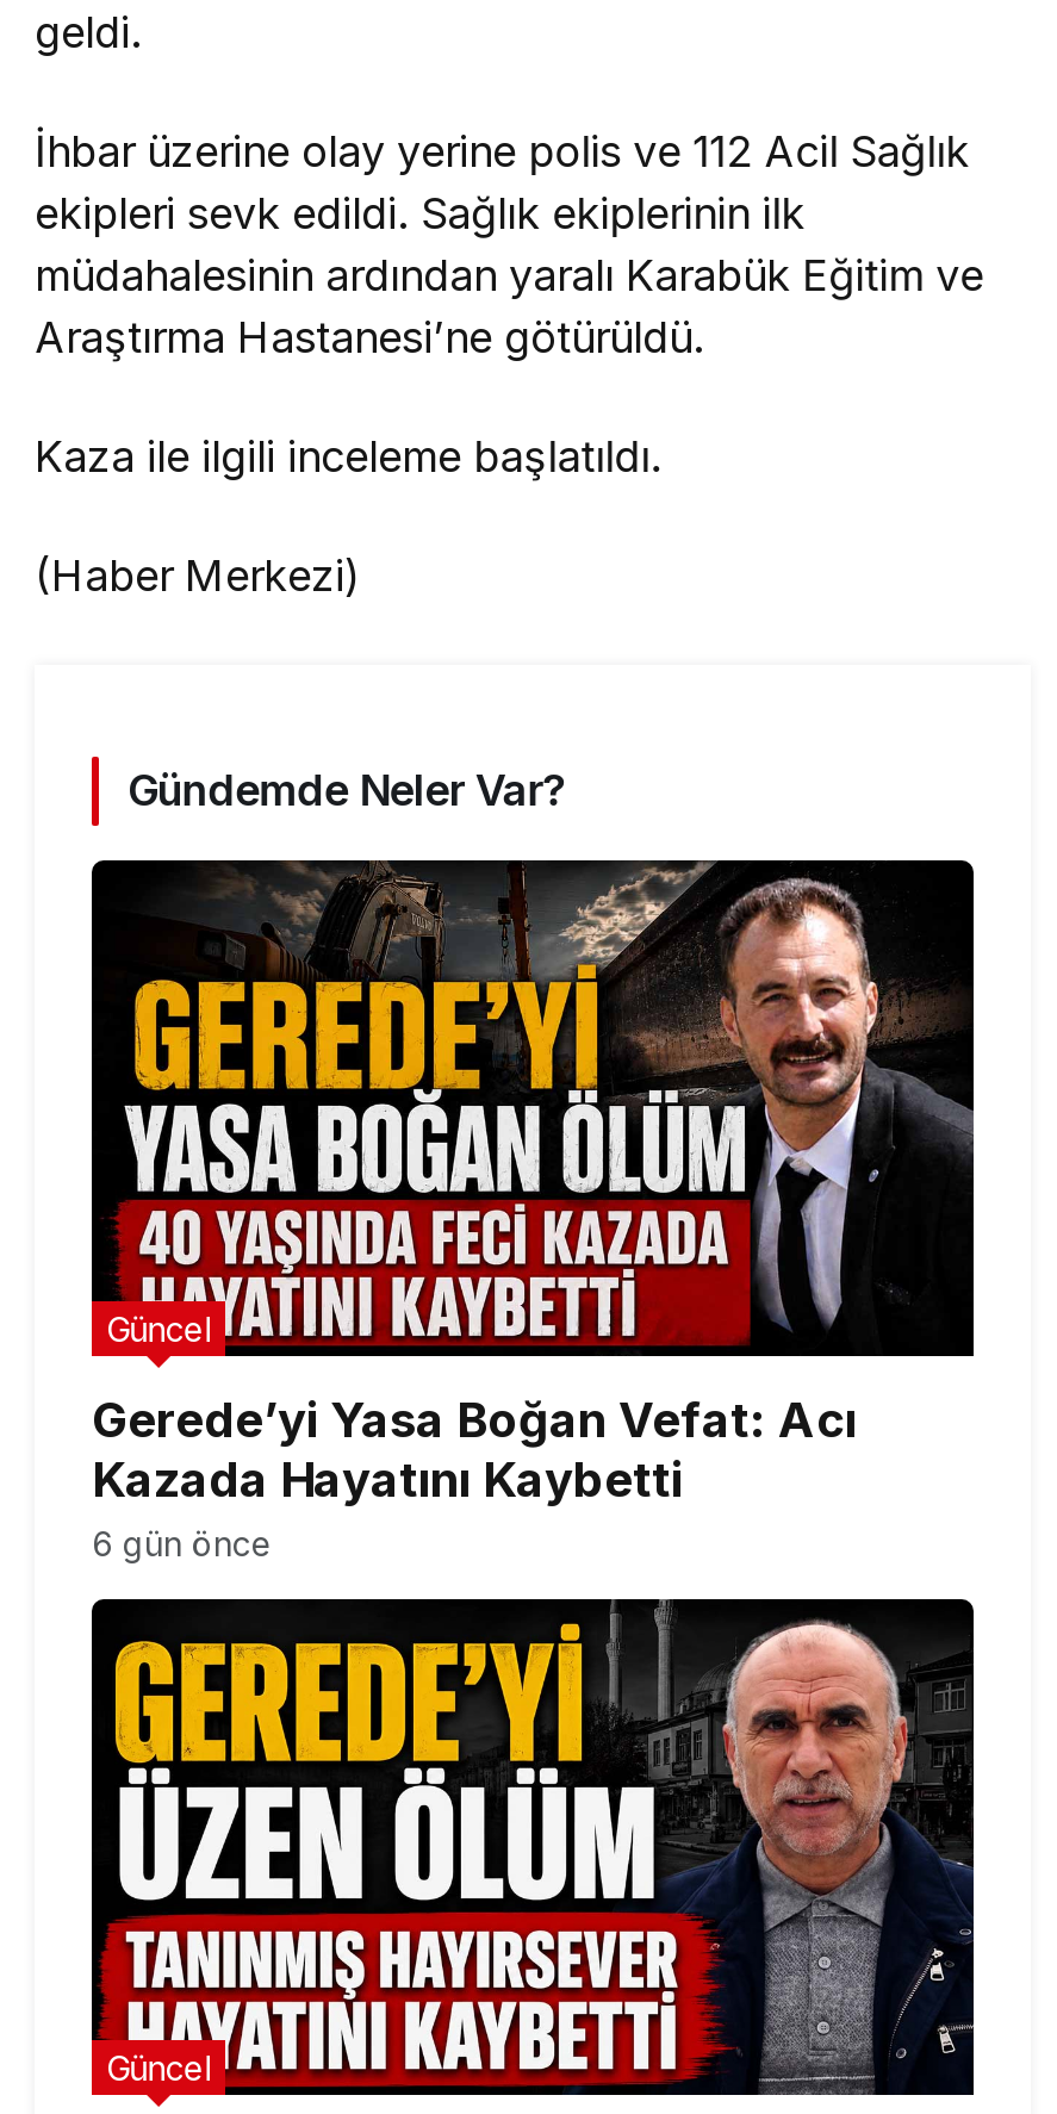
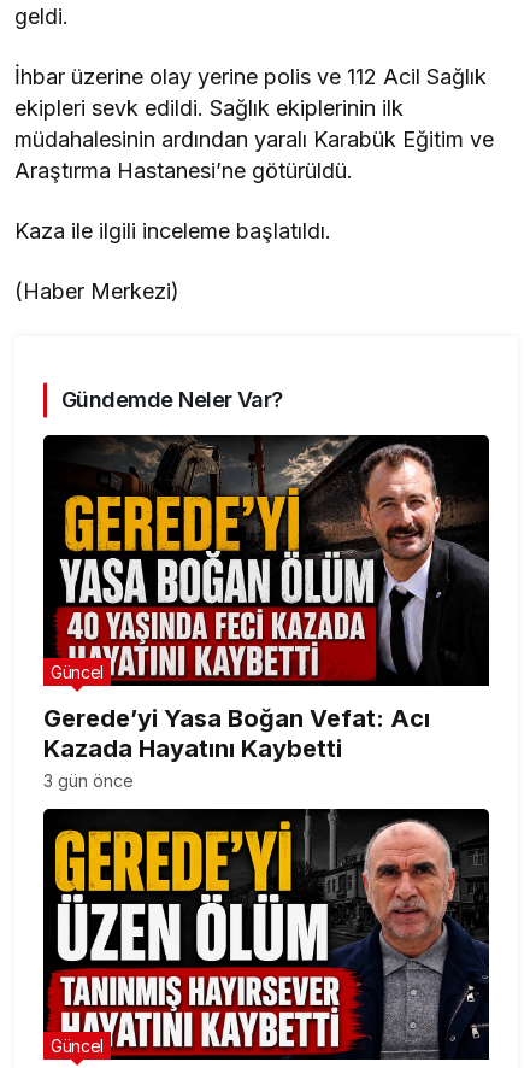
- 6 gün önce
+ 3 gün önce
